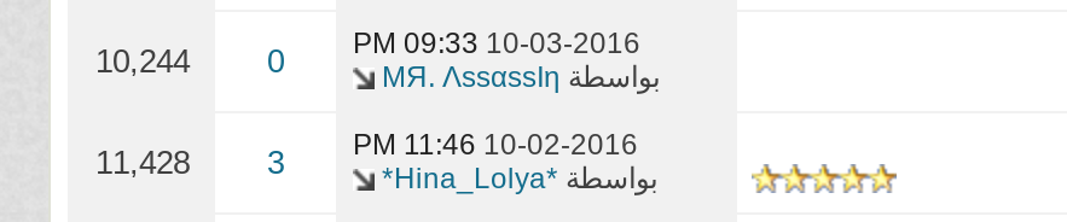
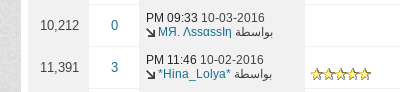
- 10,244
+ 10,212

- 11,428
+ 11,391
